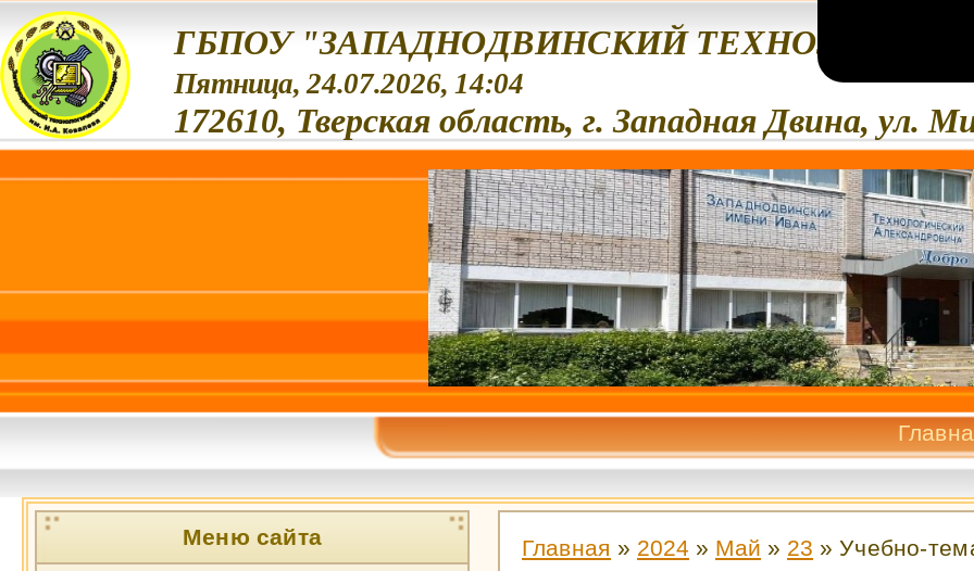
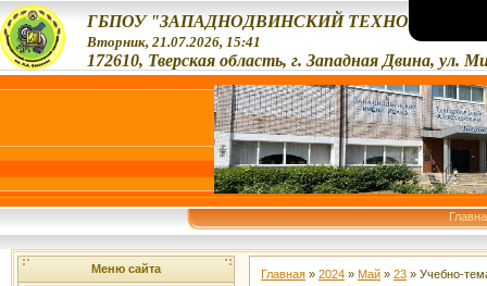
- Пятница, 24.07.2026, 14:04
+ Вторник, 21.07.2026, 15:41
